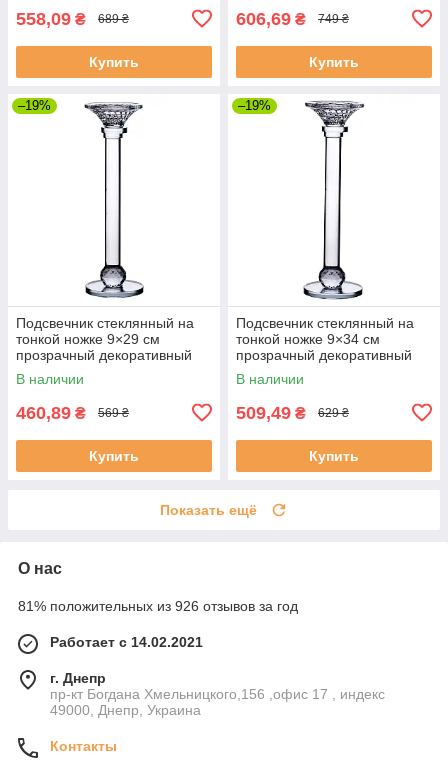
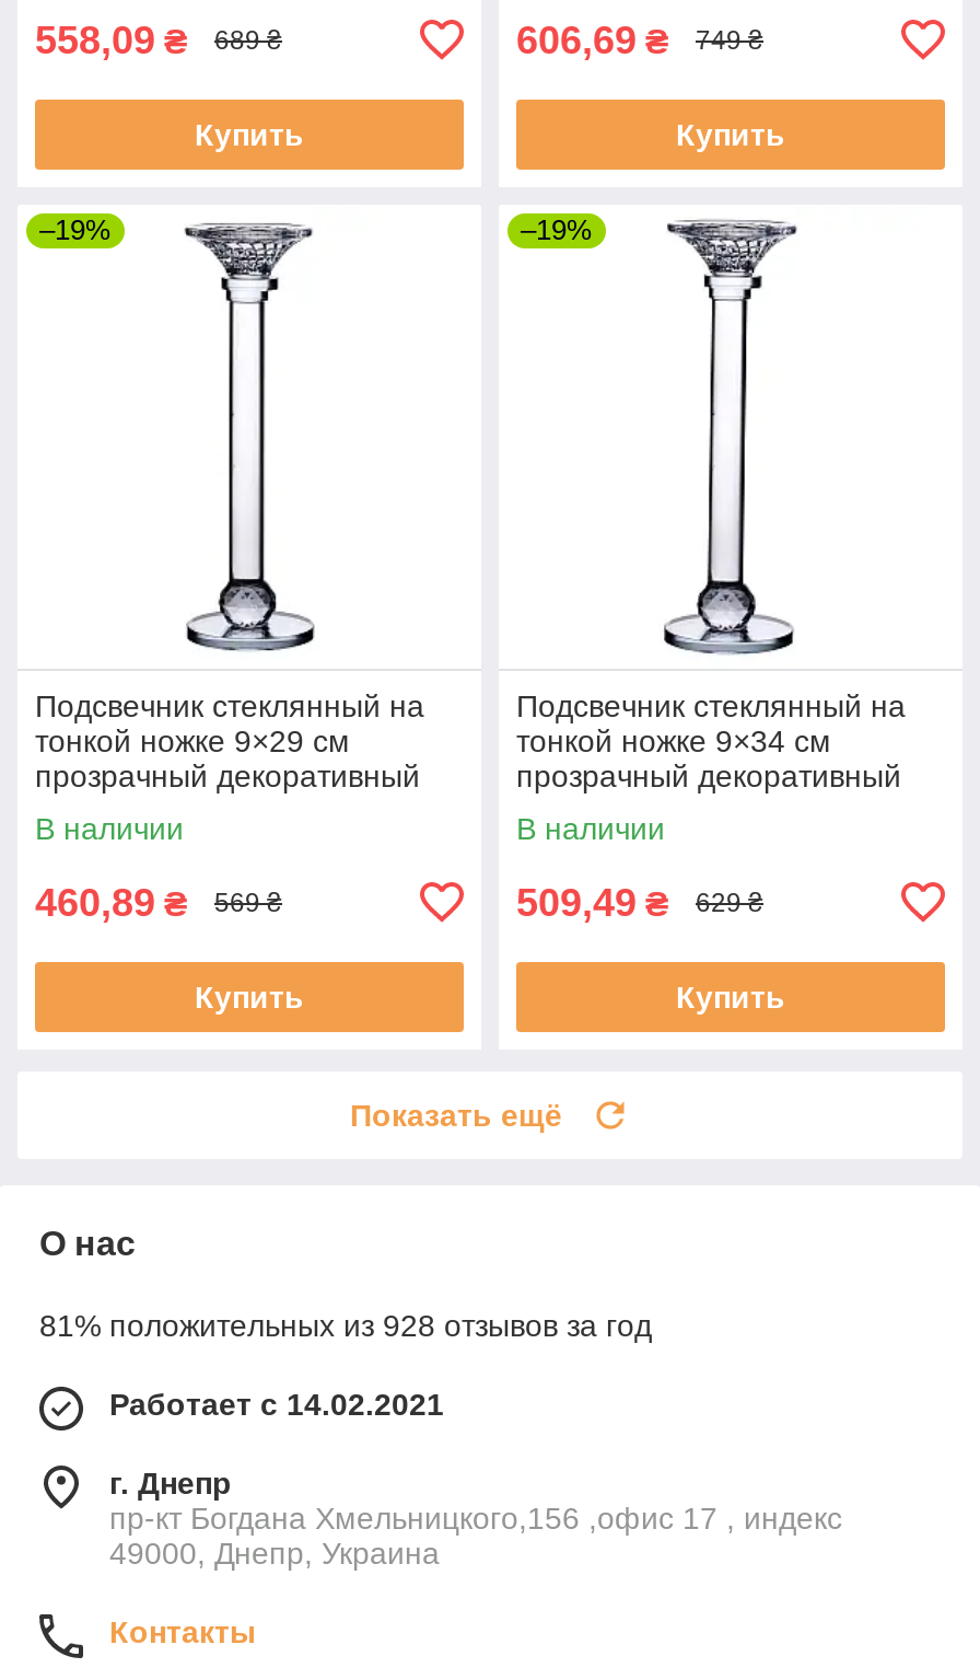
- 81% положительных из 926 отзывов за год
+ 81% положительных из 928 отзывов за год
